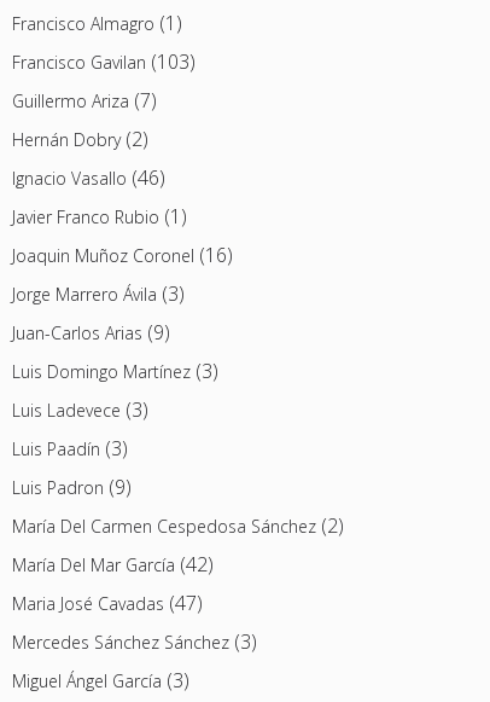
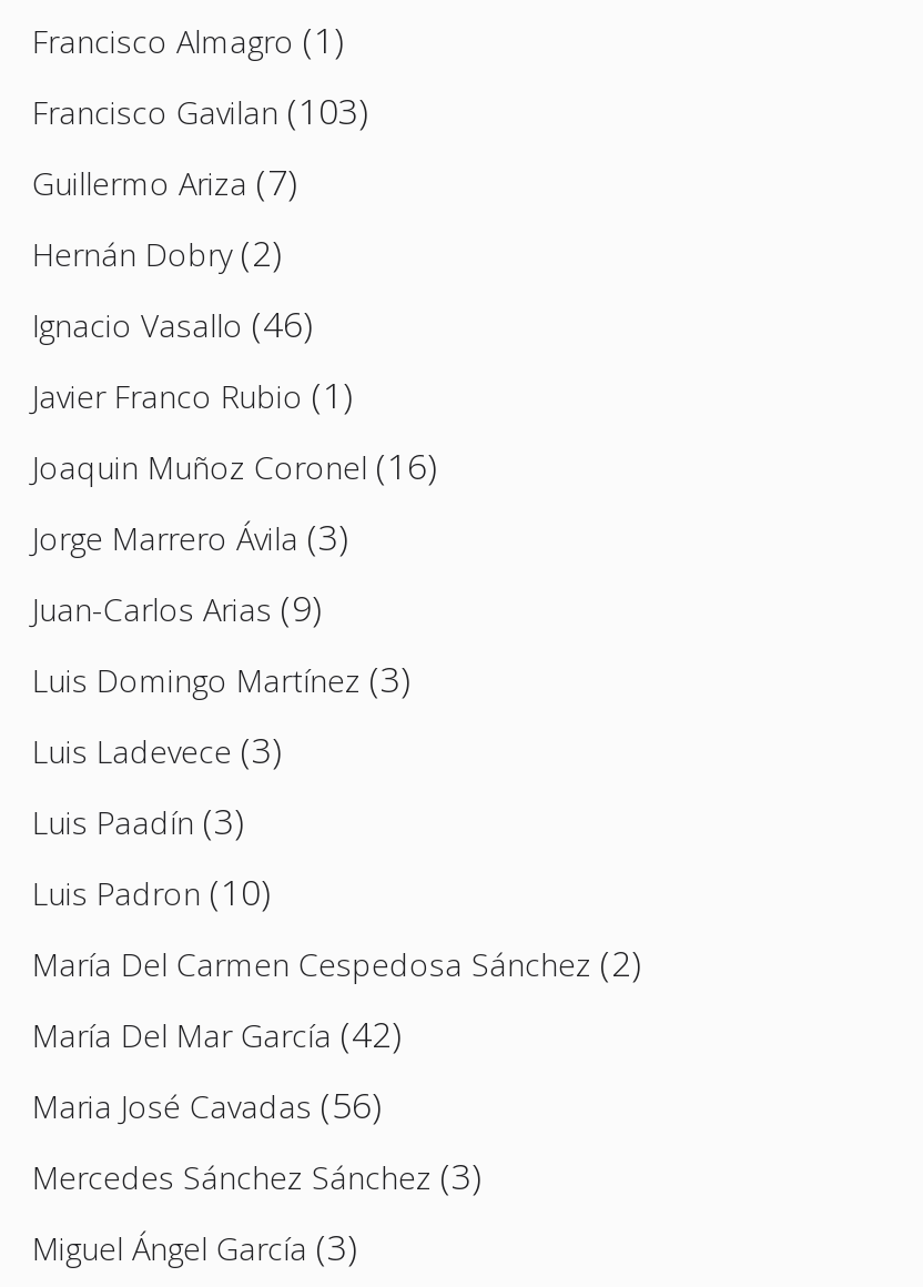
- Luis Padron (9)
+ Luis Padron (10)

- Maria José Cavadas (47)
+ Maria José Cavadas (56)
